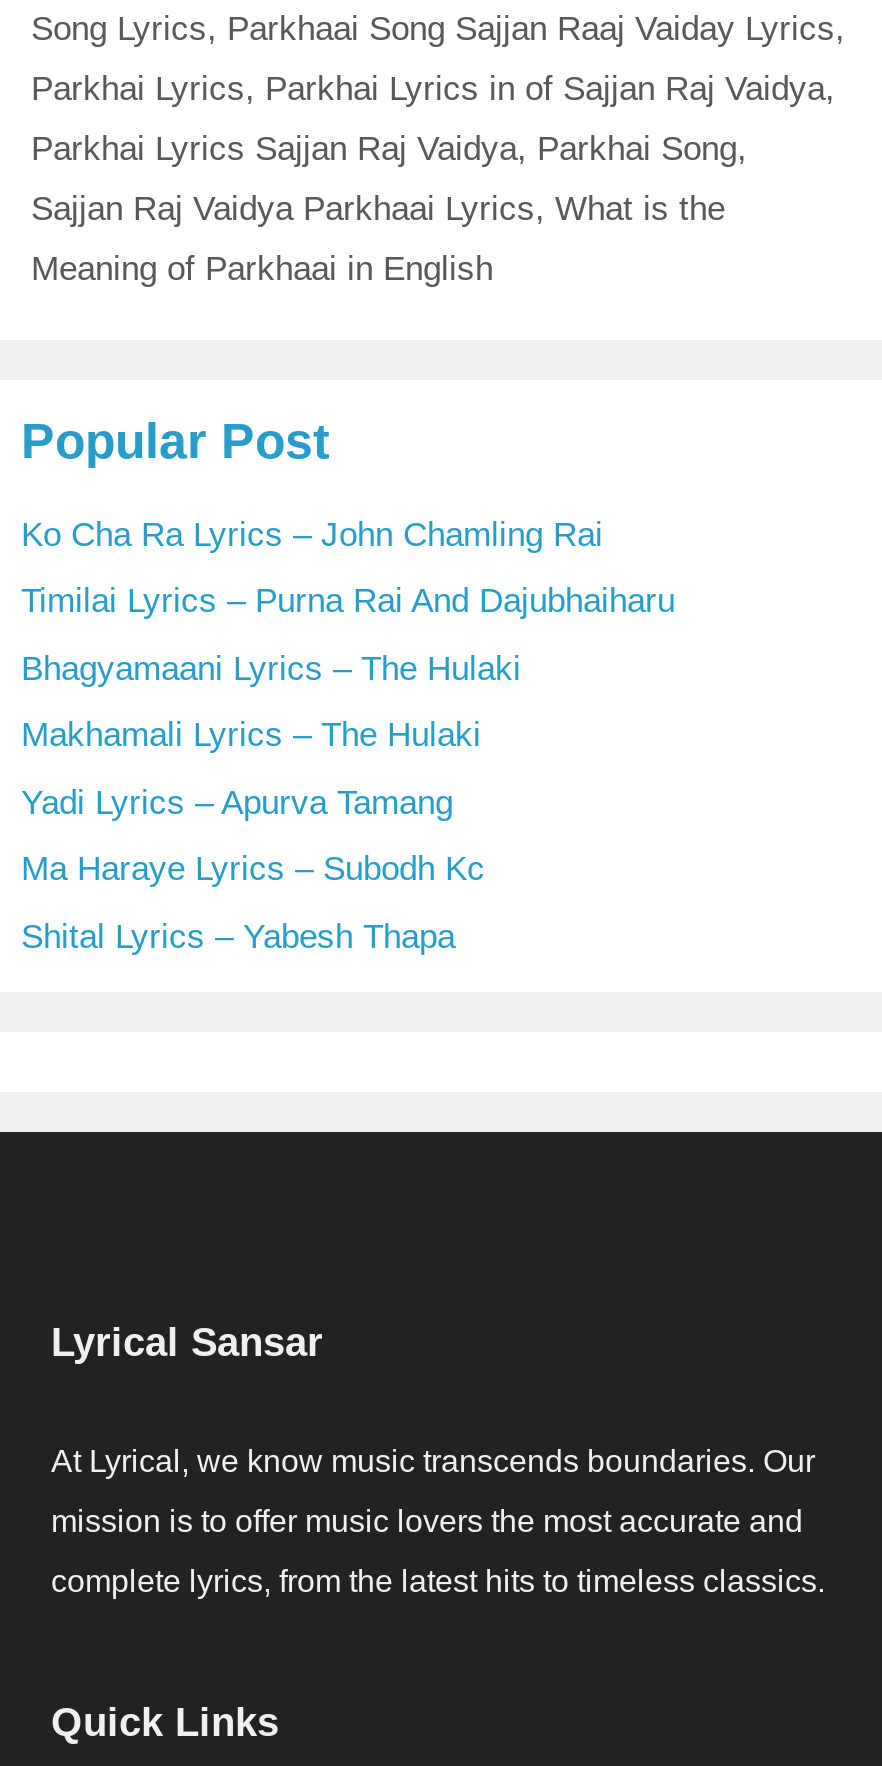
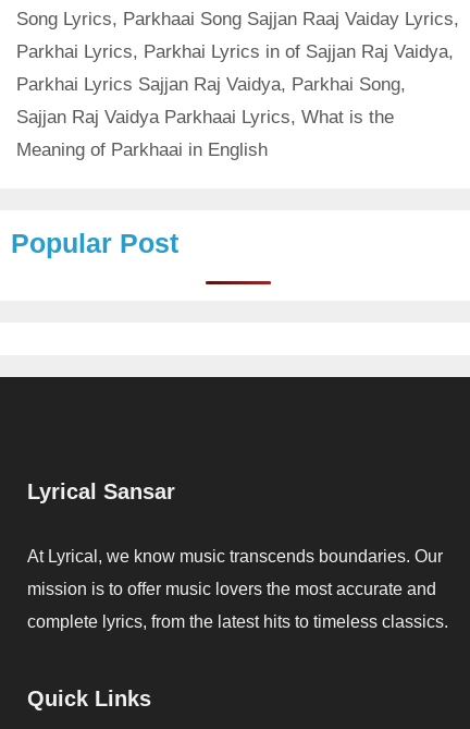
- Ko Cha Ra Lyrics – John Chamling Rai
- Timilai Lyrics – Purna Rai And Dajubhaiharu
- Bhagyamaani Lyrics – The Hulaki
- Makhamali Lyrics – The Hulaki
- Yadi Lyrics – Apurva Tamang
- Ma Haraye Lyrics – Subodh Kc
- Shital Lyrics – Yabesh Thapa
